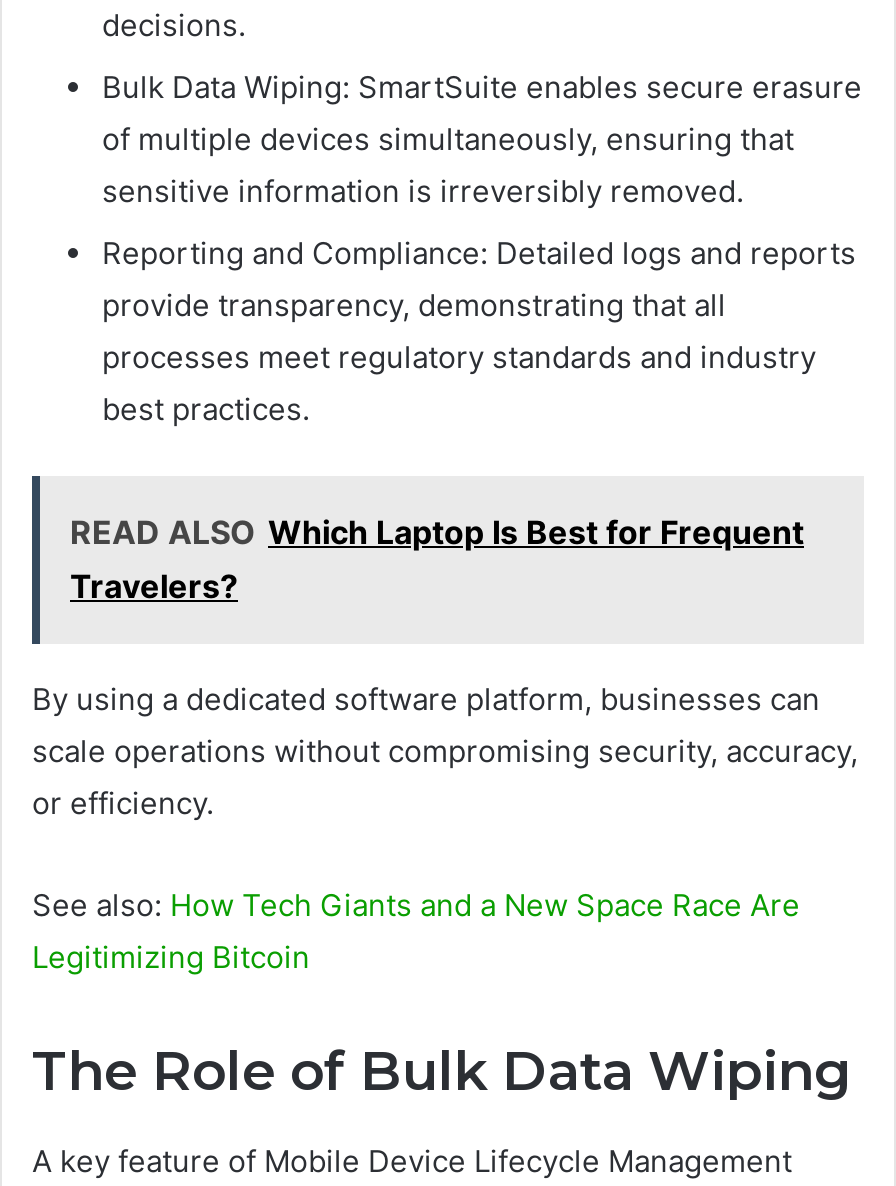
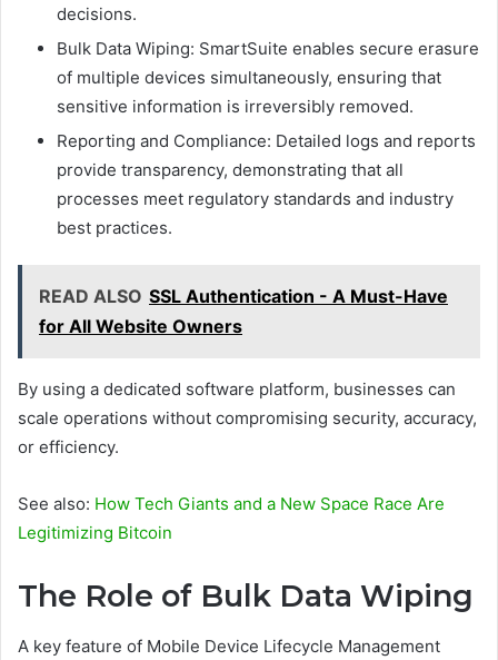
- READ ALSO Which Laptop Is Best for Frequent
- Travelers?
+ READ ALSO SSL Authentication - A Must-Have
+ for All Website Owners
